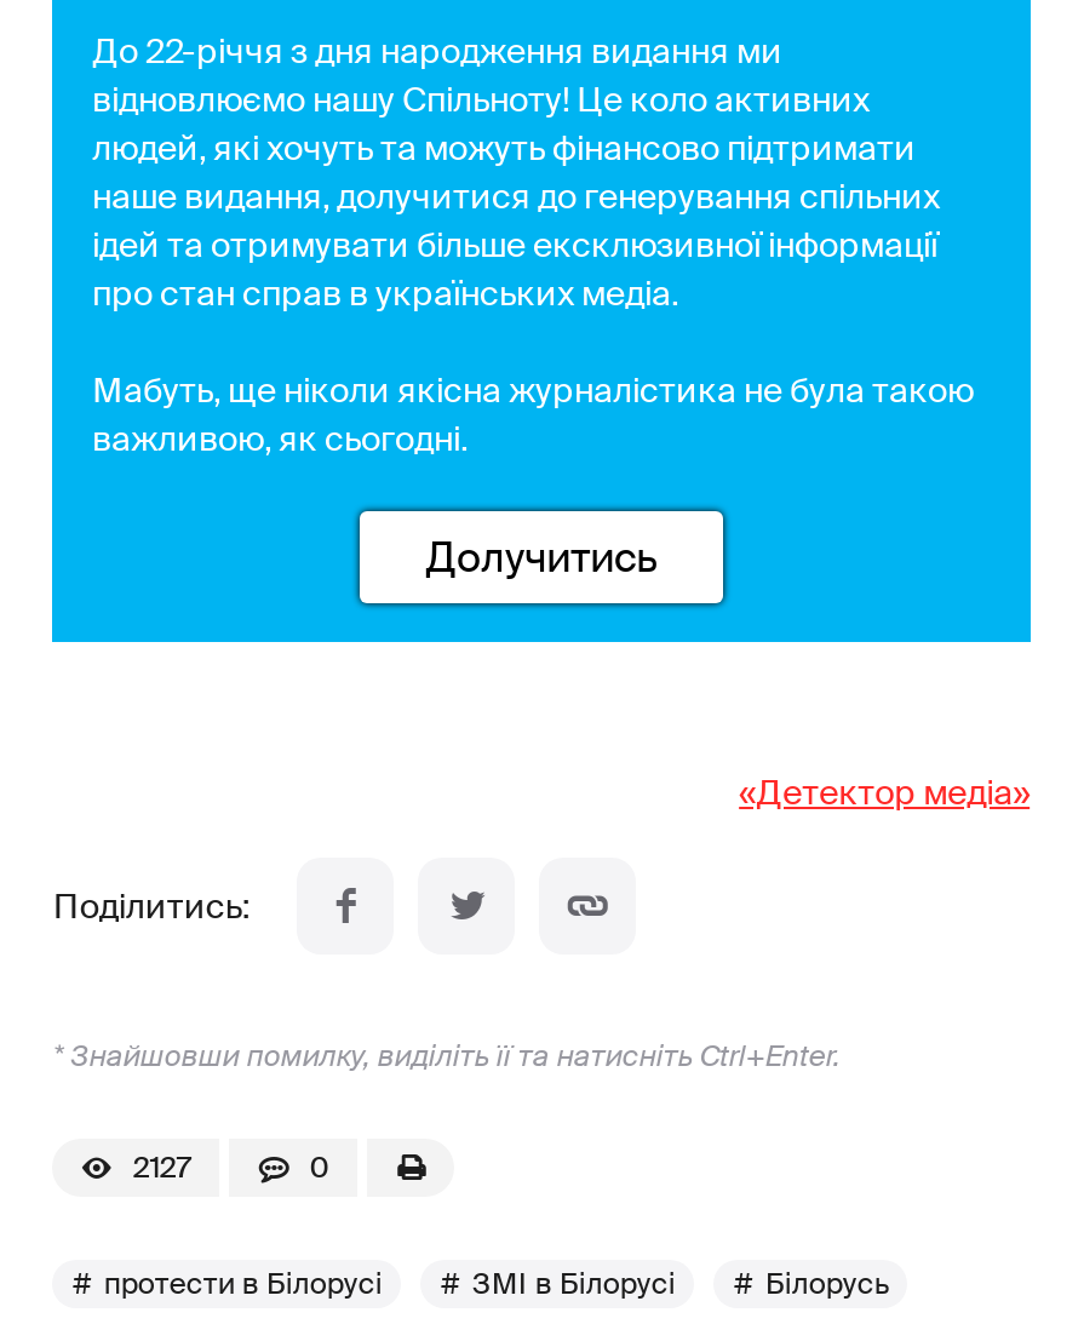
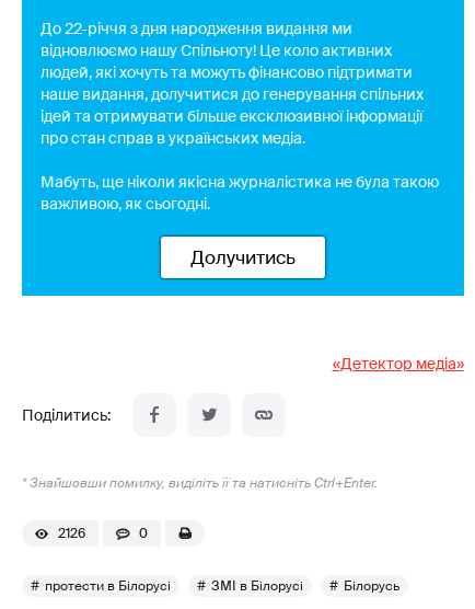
- 2127
+ 2126
